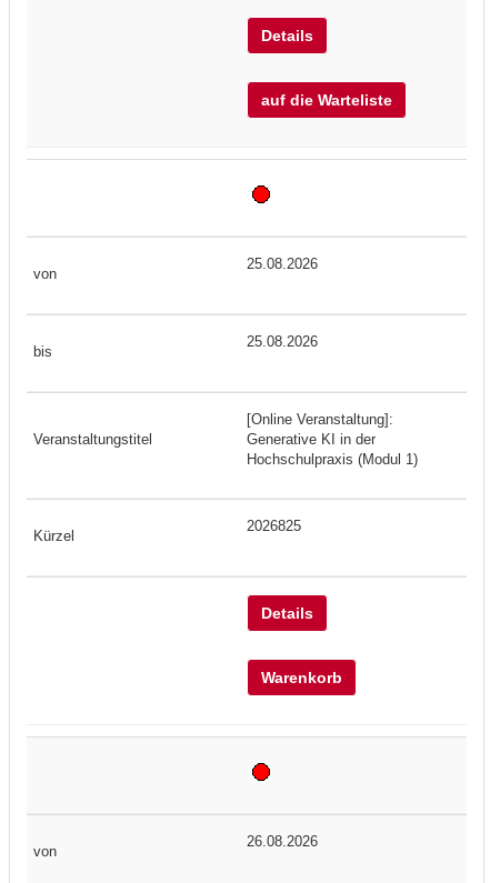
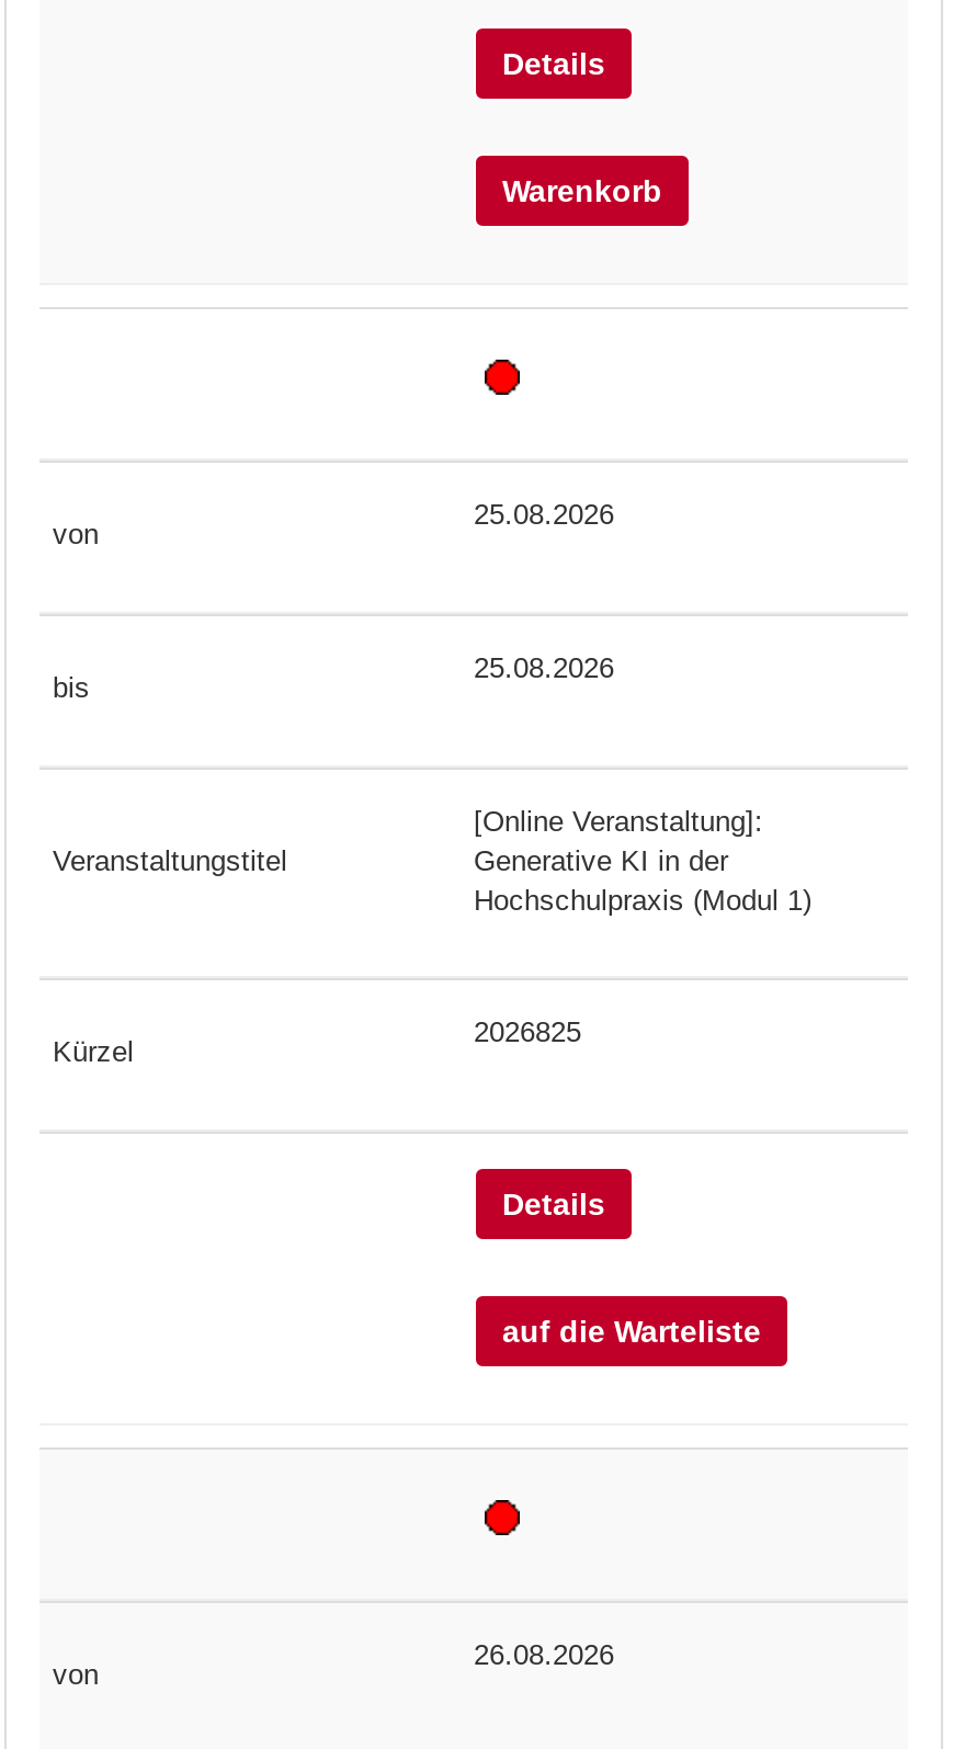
moved down: auf die Warteliste

moved up: Warenkorb
